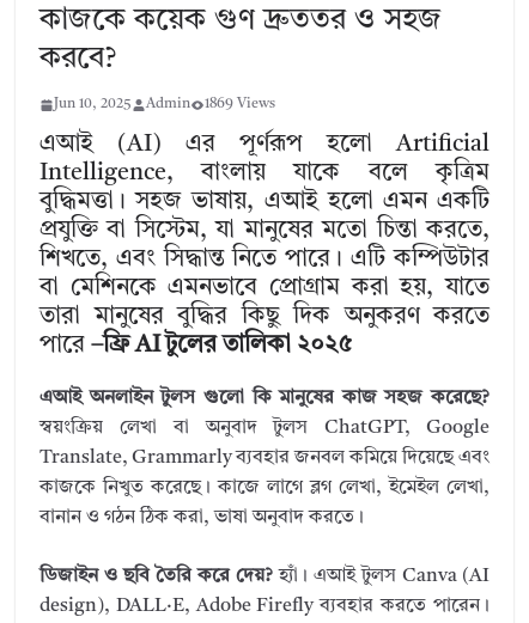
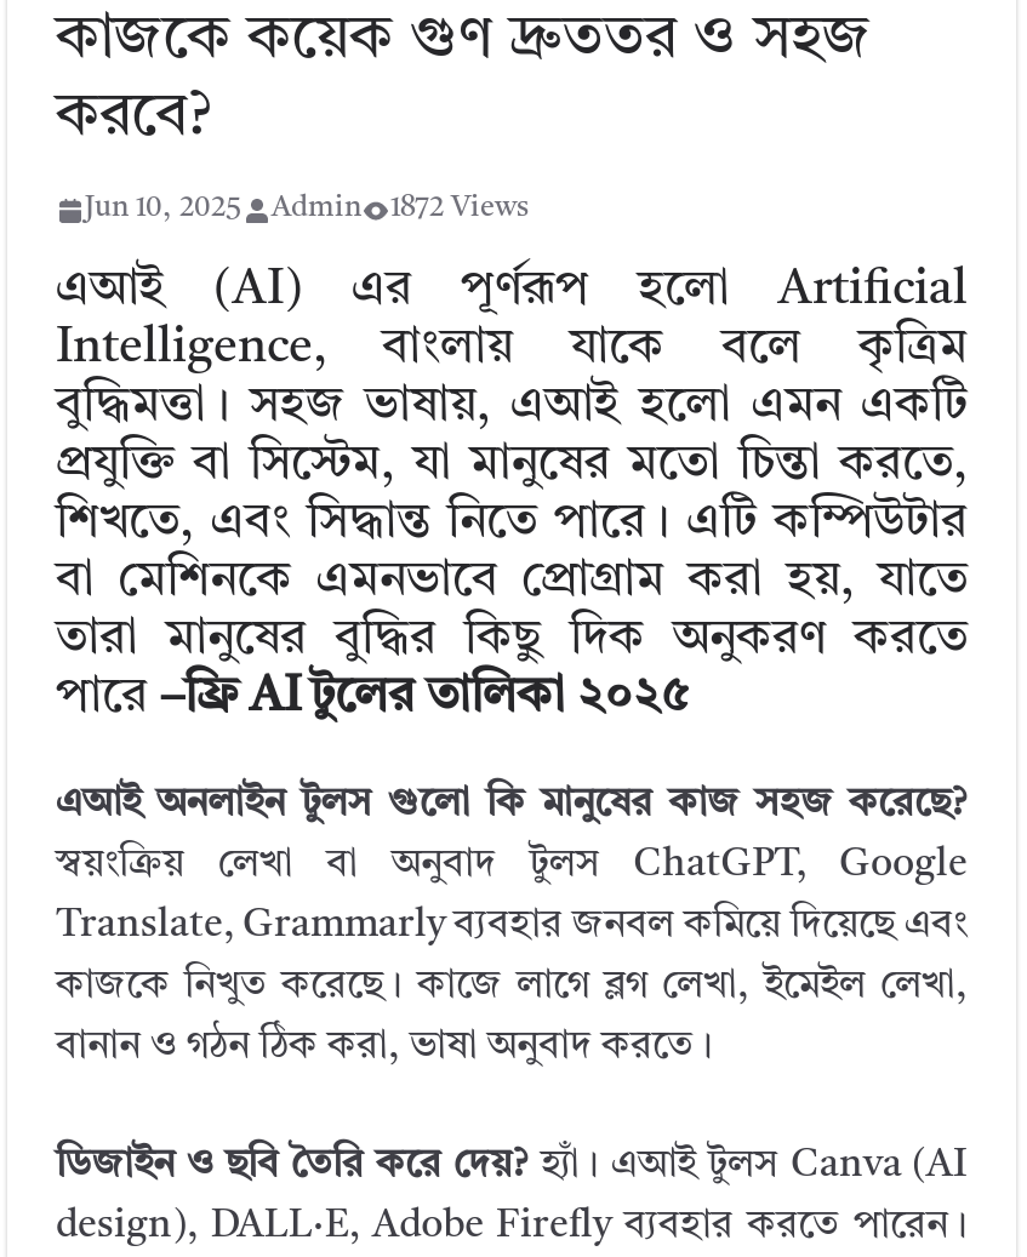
- Jun 10, 2025 Admin 1869 Views
+ Jun 10, 2025 Admin 1872 Views
